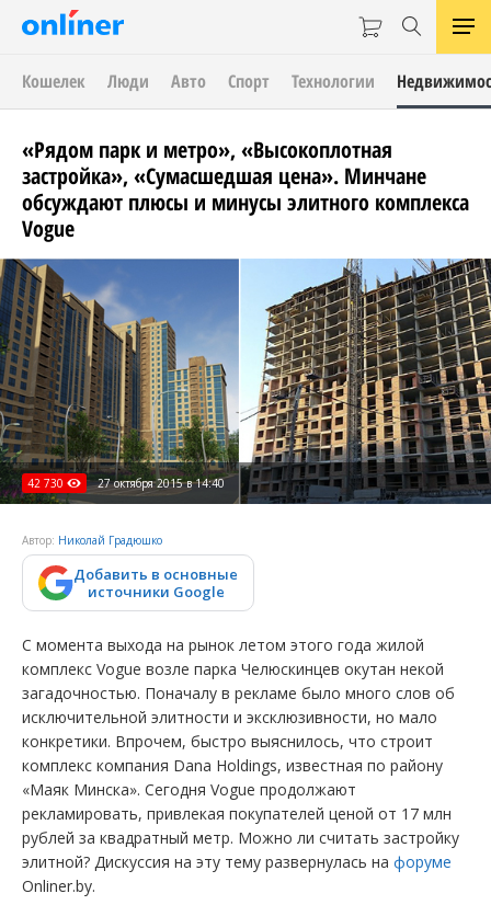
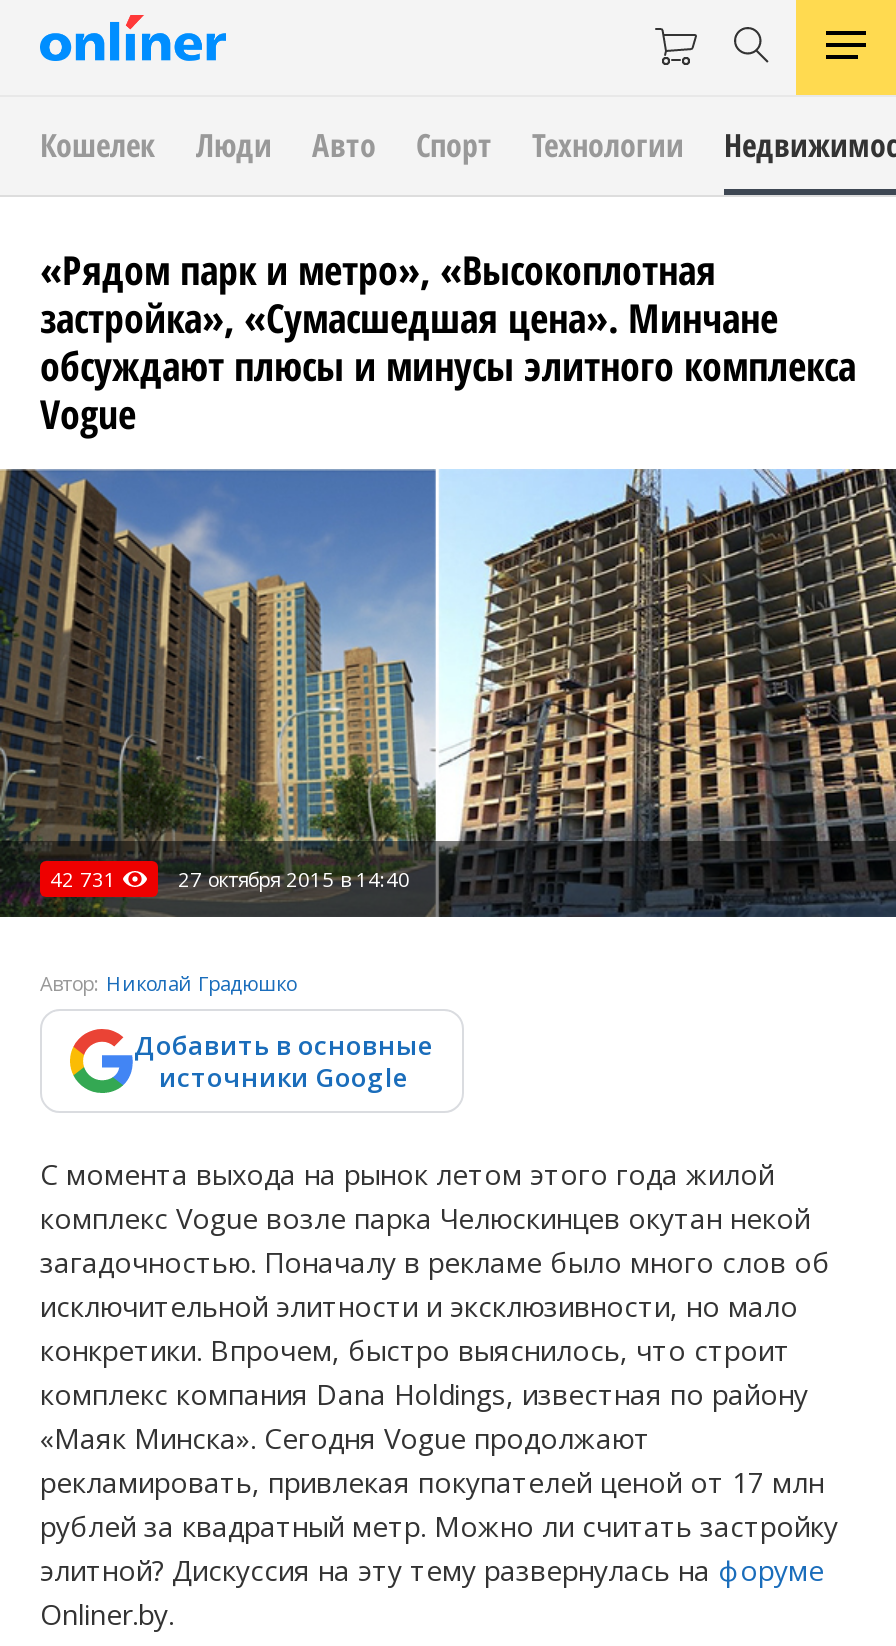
- 42 730 27 октября 2015 в 14:40
+ 42 731 27 октября 2015 в 14:40
